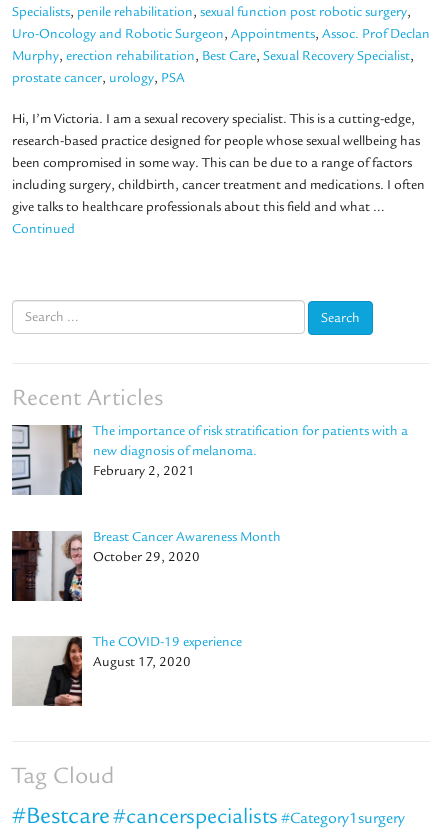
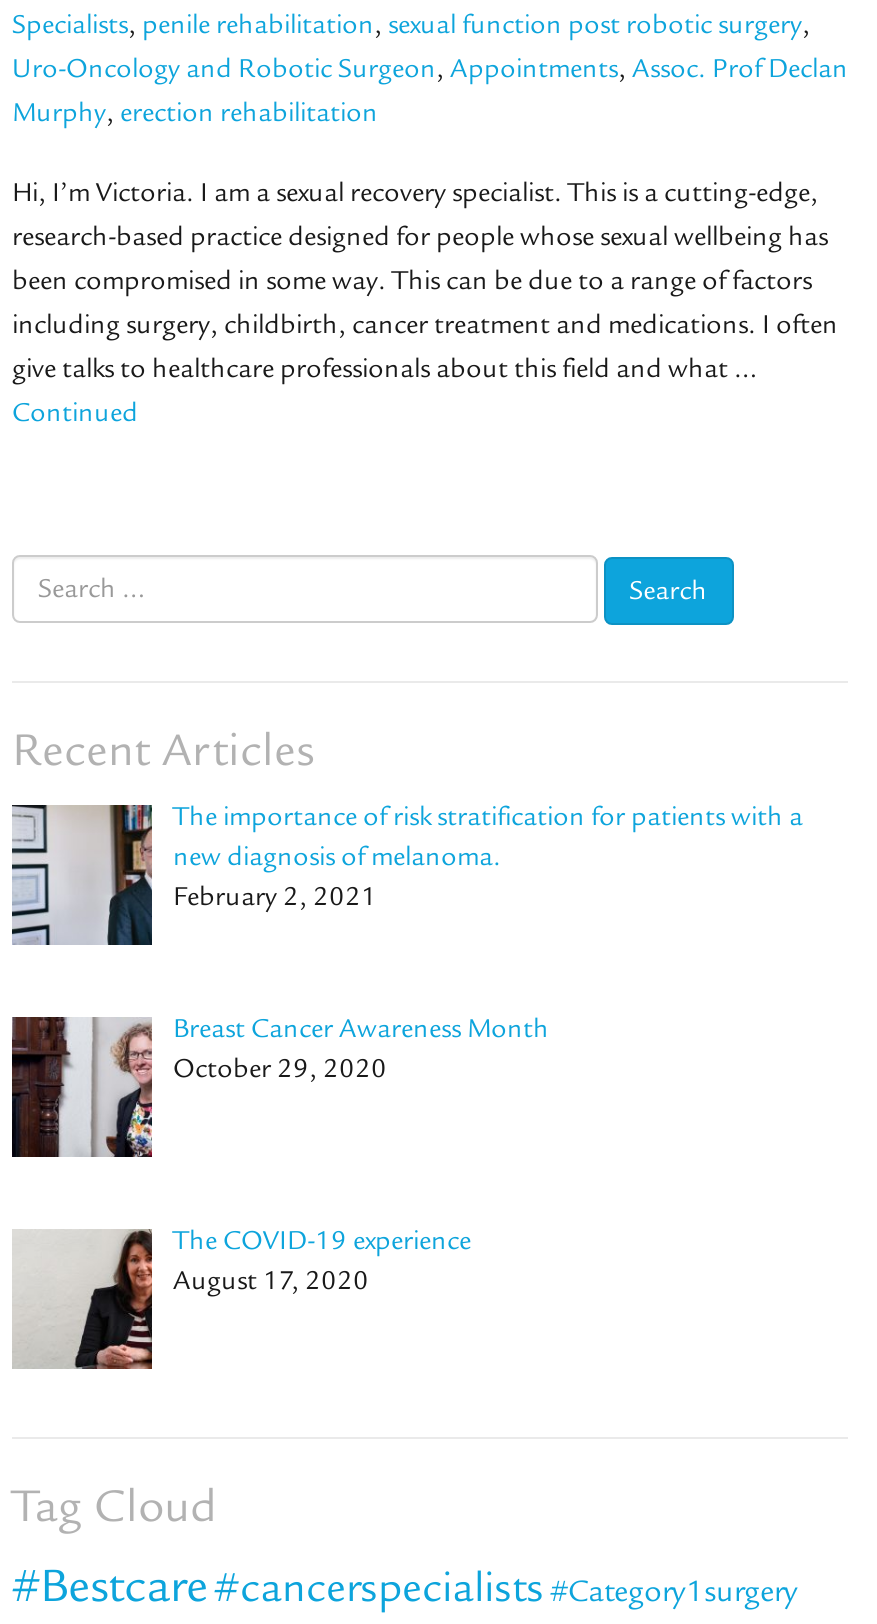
- Murphy, erection rehabilitation, Best Care, Sexual Recovery Specialist,
- prostate cancer, urology, PSA
+ Murphy, erection rehabilitation
